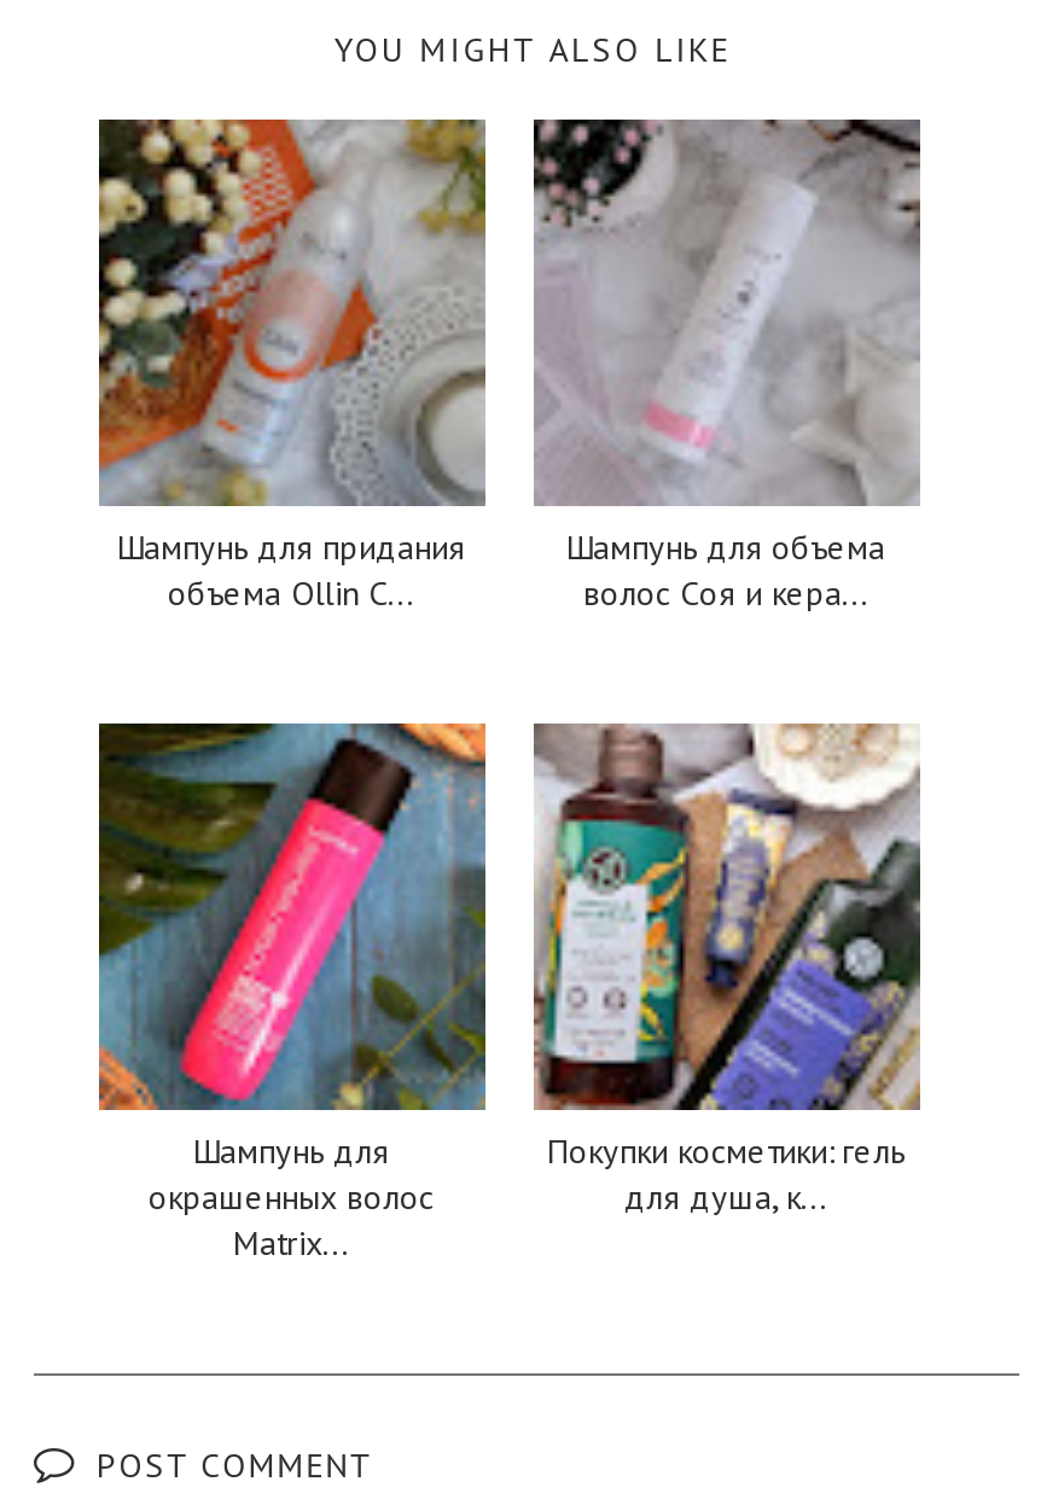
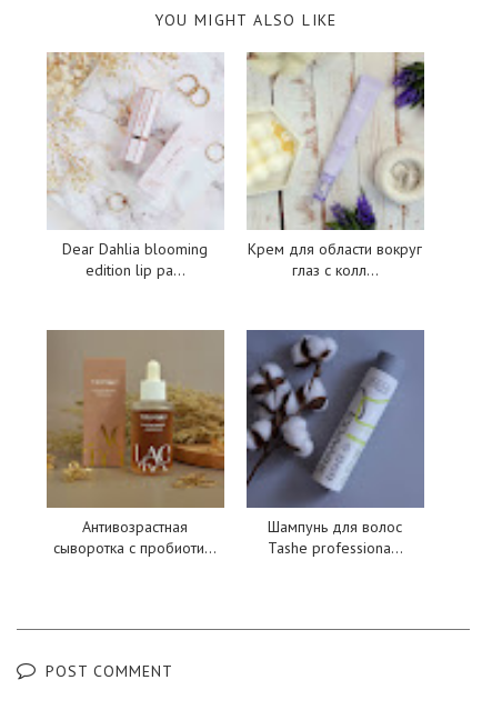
- [image]
- Шампунь для придания
- объема Ollin C...
+ [image]
+ Dear Dahlia blooming
+ edition lip pa...

- [image]
- Шампунь для объема
- волос Соя и кера...
+ [image]
+ Крем для области вокруг
+ глаз c колл...

- [image]
- Шампунь для
- окрашенных волос
- Matrix...
+ [image]
+ Антивозрастная
+ сыворотка с пробиоти...

- [image]
- Покупки косметики: гель
- для душа, к...
+ [image]
+ Шампунь для волос
+ Tashe professiona...
